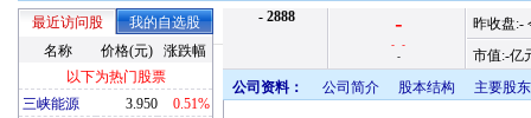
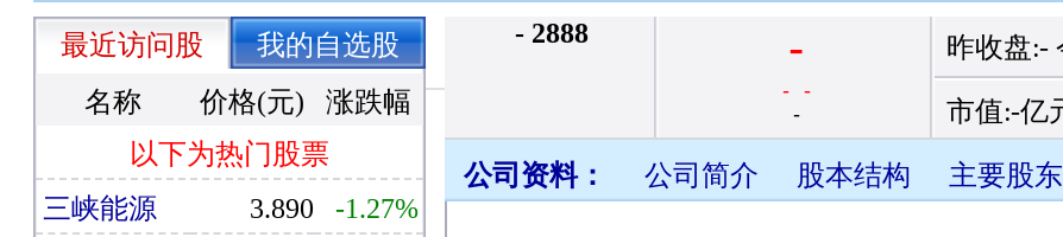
- 3.950
+ 3.890

- 0.51%
+ -1.27%
